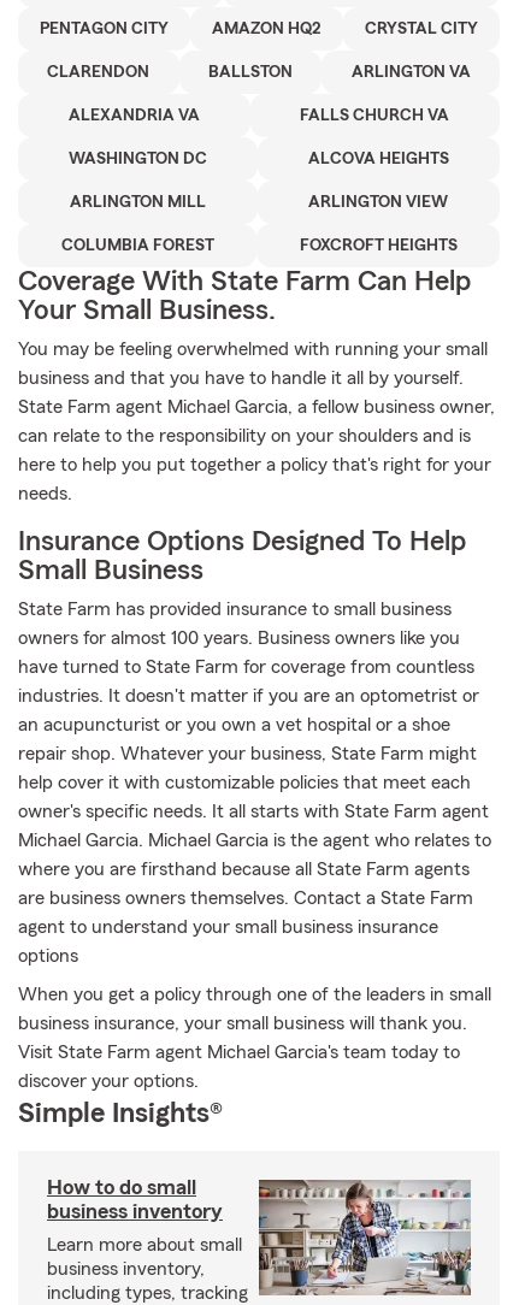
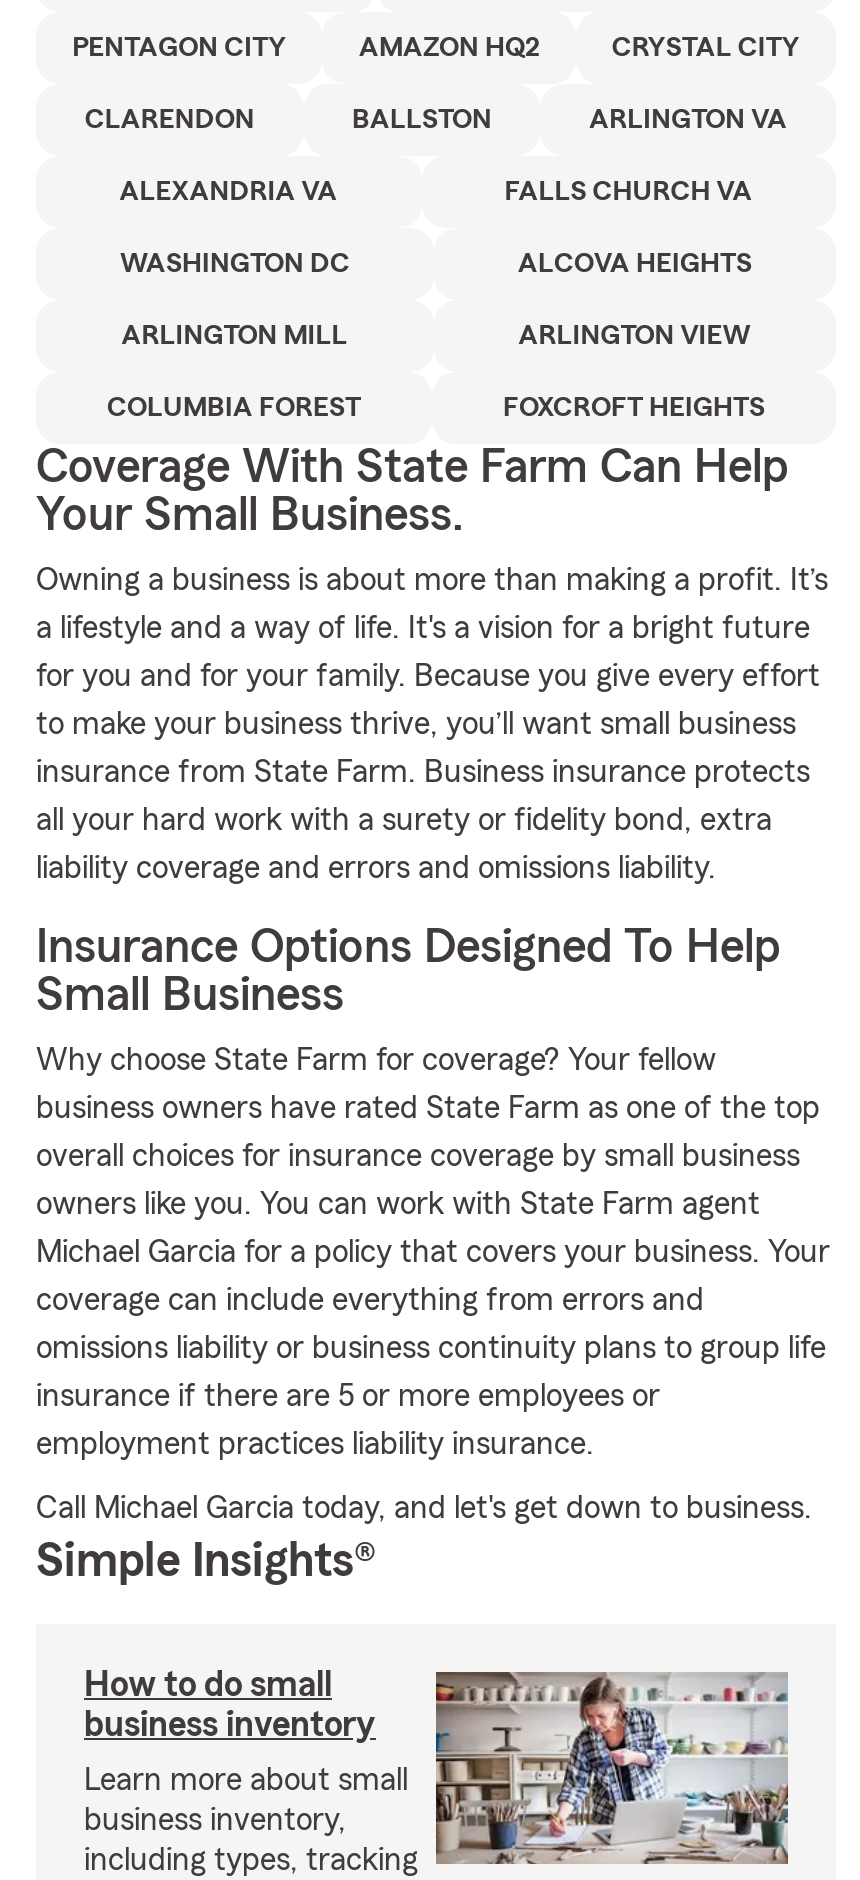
- You may be feeling overwhelmed with running your small
- business and that you have to handle it all by yourself.
- State Farm agent Michael Garcia, a fellow business owner,
- can relate to the responsibility on your shoulders and is
- here to help you put together a policy that's right for your
- needs.
+ Owning a business is about more than making a profit. It’s
+ a lifestyle and a way of life. It's a vision for a bright future
+ for you and for your family. Because you give every effort
+ to make your business thrive, you’ll want small business
+ insurance from State Farm. Business insurance protects
+ all your hard work with a surety or fidelity bond, extra
+ liability coverage and errors and omissions liability.

moved down: Insurance Options Designed To Help | Small Business

- State Farm has provided insurance to small business
- owners for almost 100 years. Business owners like you
- have turned to State Farm for coverage from countless
- industries. It doesn't matter if you are an optometrist or
- an acupuncturist or you own a vet hospital or a shoe
- repair shop. Whatever your business, State Farm might
- help cover it with customizable policies that meet each
- owner's specific needs. It all starts with State Farm agent
- Michael Garcia. Michael Garcia is the agent who relates to
- where you are firsthand because all State Farm agents
- are business owners themselves. Contact a State Farm
- agent to understand your small business insurance
- options
- When you get a policy through one of the leaders in small
- business insurance, your small business will thank you.
- Visit State Farm agent Michael Garcia's team today to
- discover your options.
+ Why choose State Farm for coverage? Your fellow
+ business owners have rated State Farm as one of the top
+ overall choices for insurance coverage by small business
+ owners like you. You can work with State Farm agent
+ Michael Garcia for a policy that covers your business. Your
+ coverage can include everything from errors and
+ omissions liability or business continuity plans to group life
+ insurance if there are 5 or more employees or
+ employment practices liability insurance.
+ Call Michael Garcia today, and let's get down to business.
